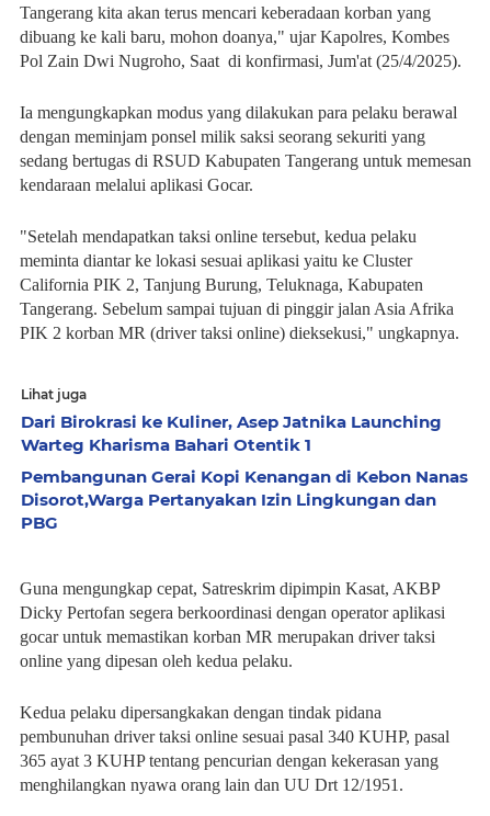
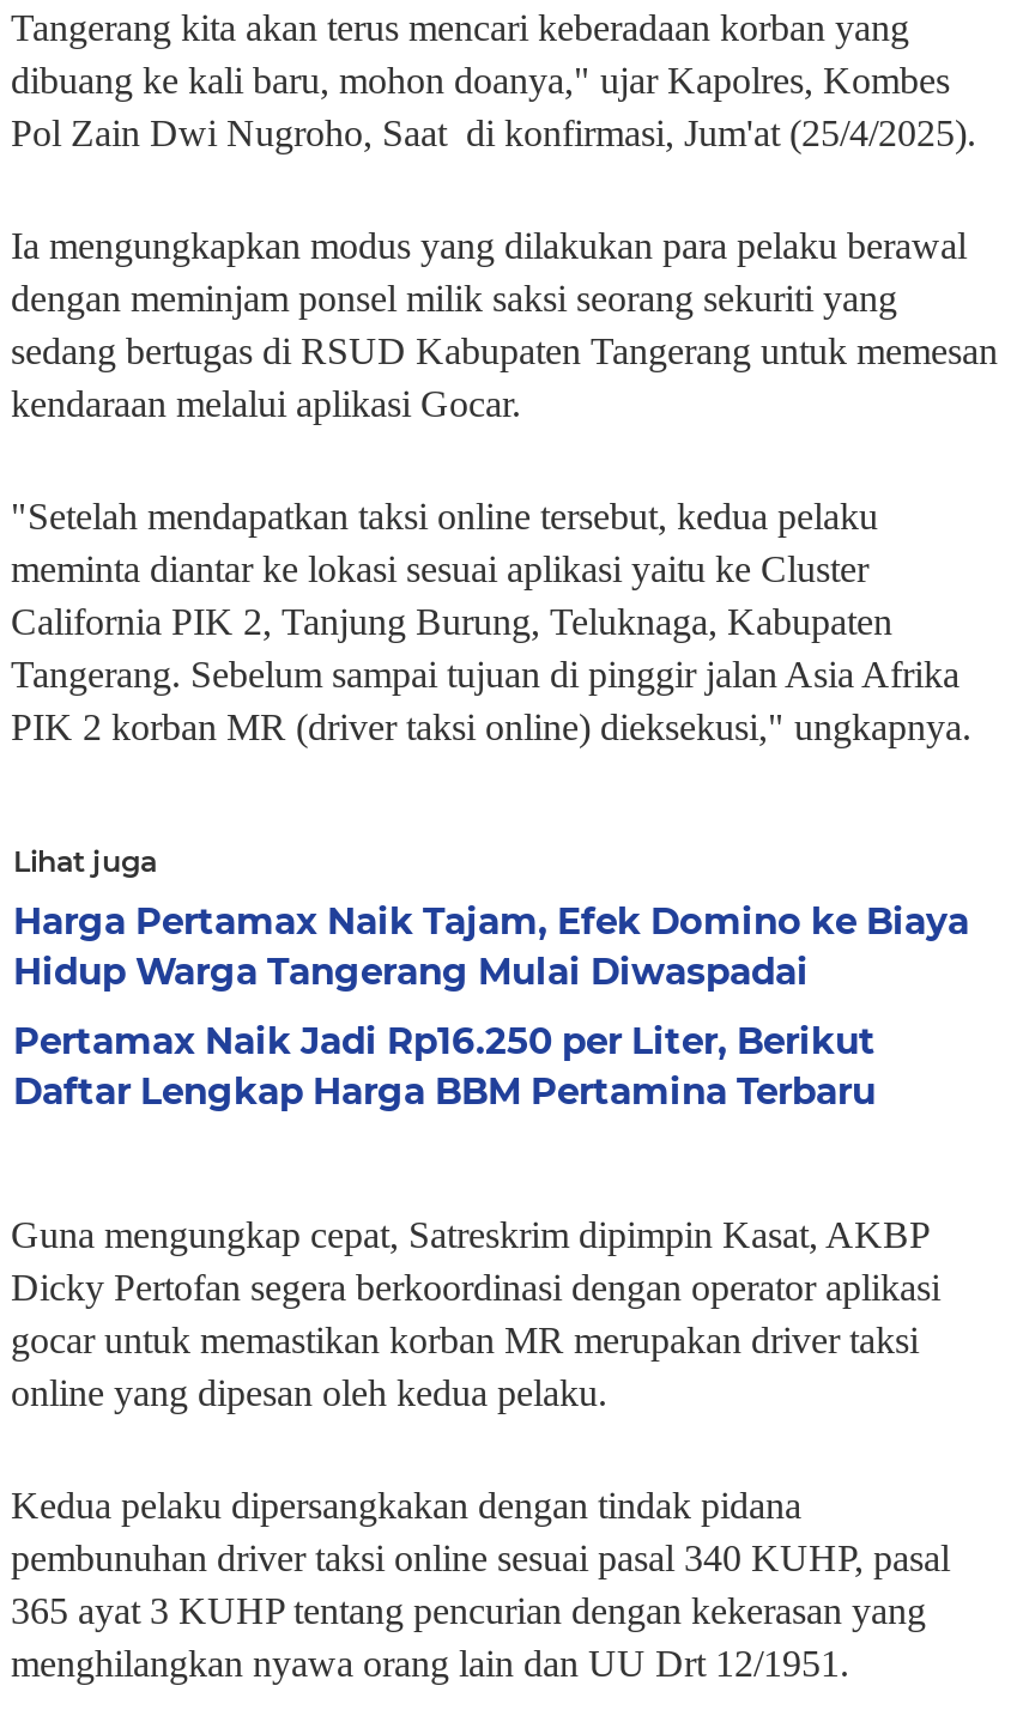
- Dari Birokrasi ke Kuliner, Asep Jatnika Launching
- Warteg Kharisma Bahari Otentik 1
+ Harga Pertamax Naik Tajam, Efek Domino ke Biaya
+ Hidup Warga Tangerang Mulai Diwaspadai

- Pembangunan Gerai Kopi Kenangan di Kebon Nanas
- Disorot,Warga Pertanyakan Izin Lingkungan dan
- PBG
+ Pertamax Naik Jadi Rp16.250 per Liter, Berikut
+ Daftar Lengkap Harga BBM Pertamina Terbaru
